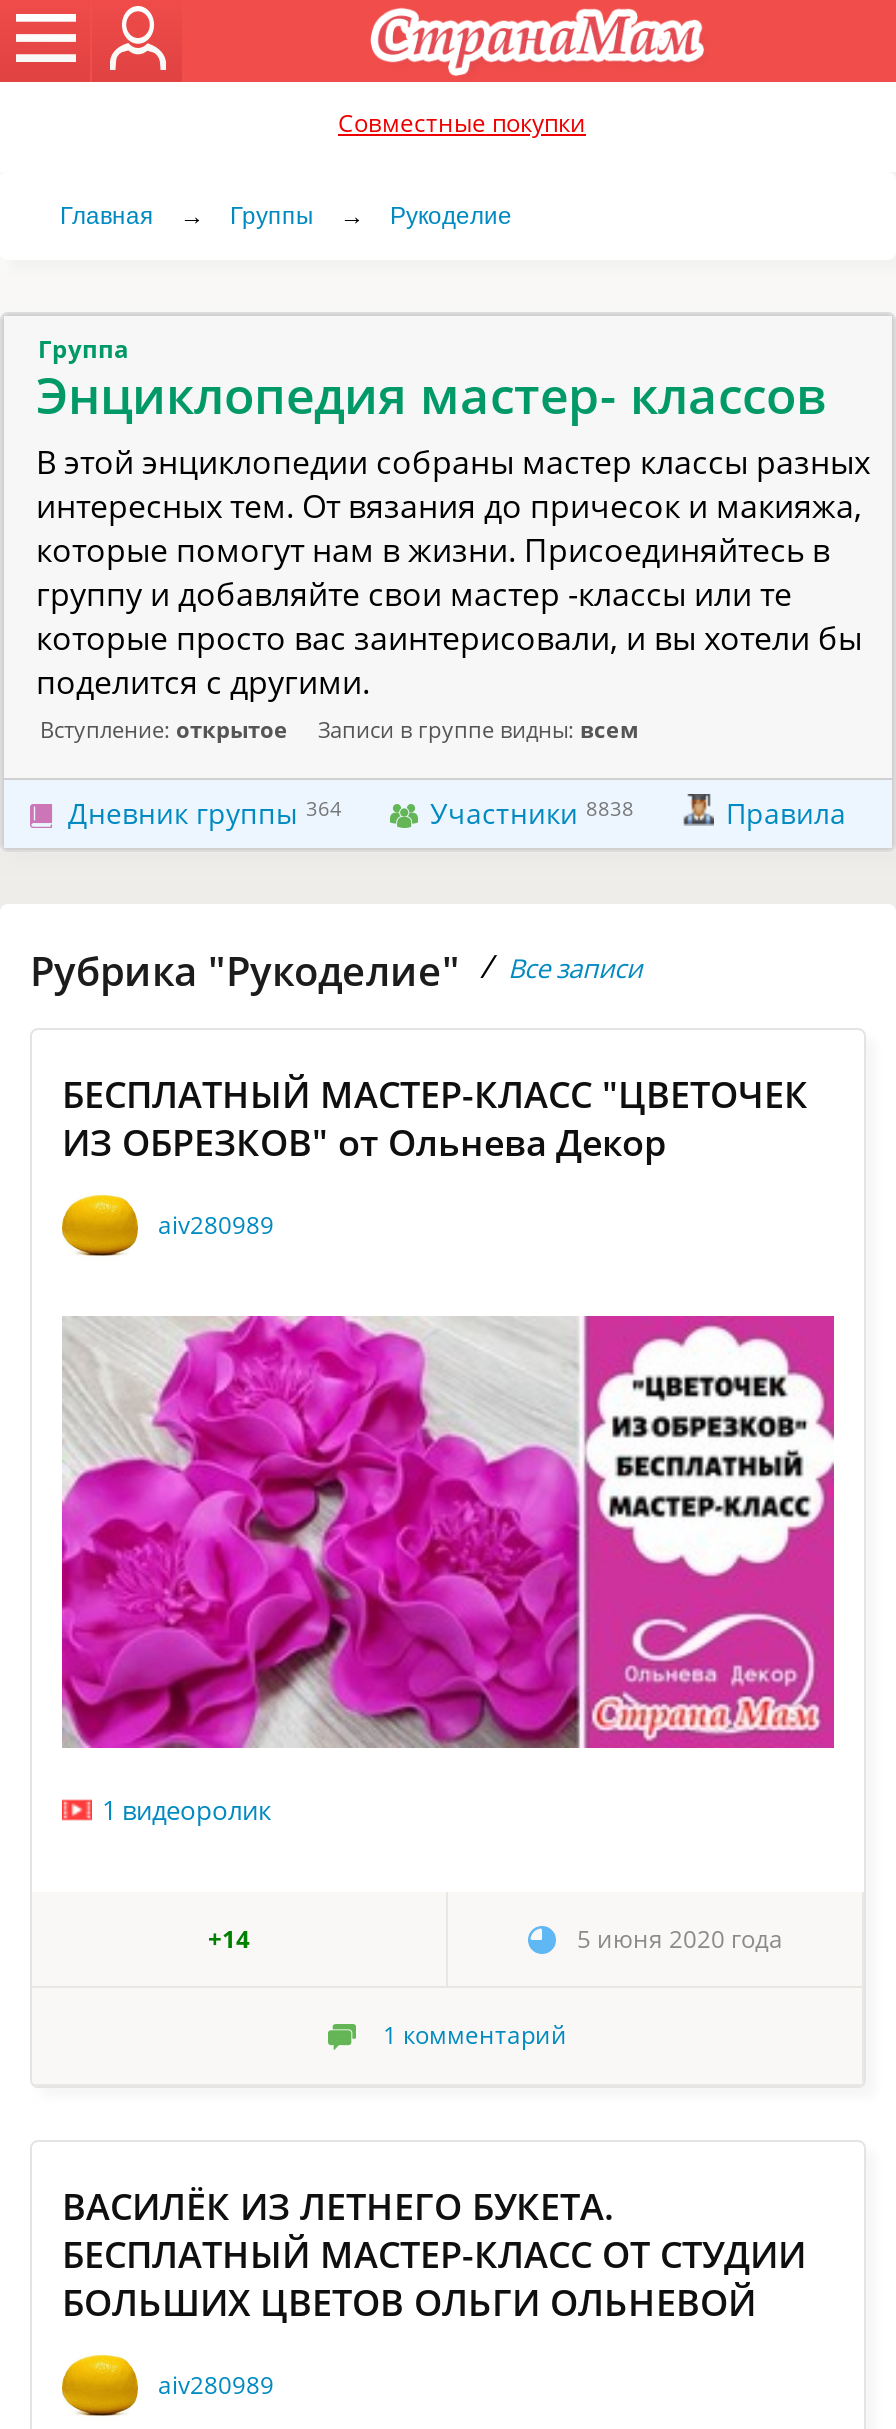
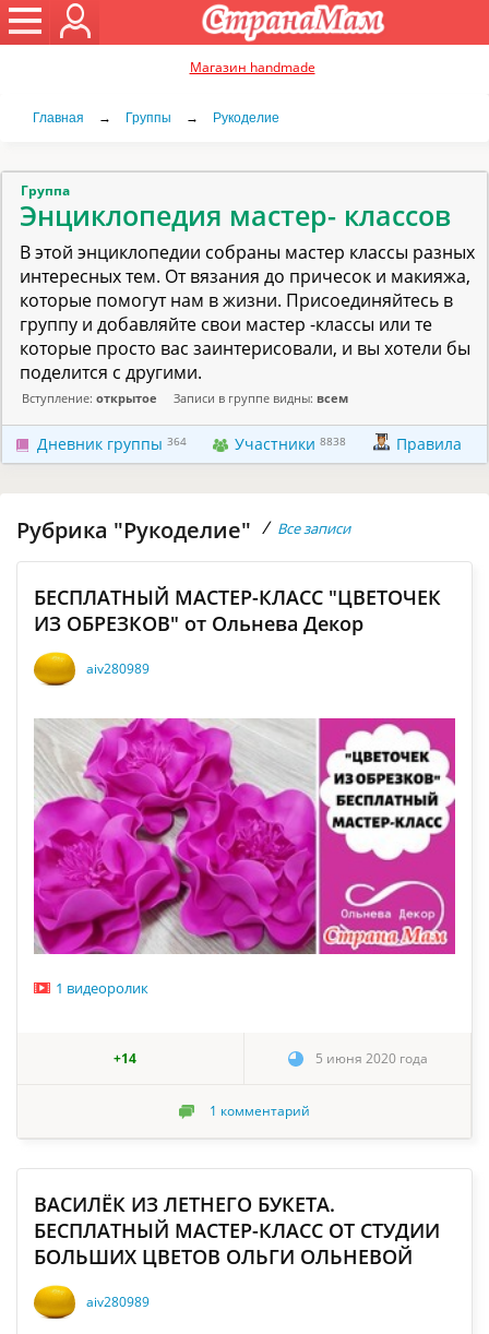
- Совместные покупки
+ Магазин handmade
